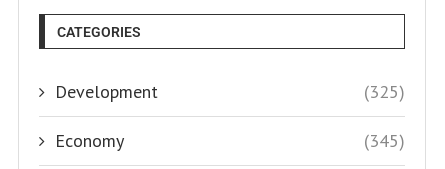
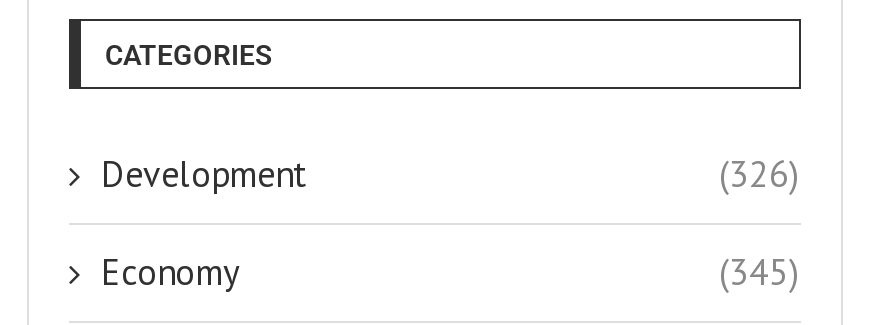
- (325)
+ (326)
